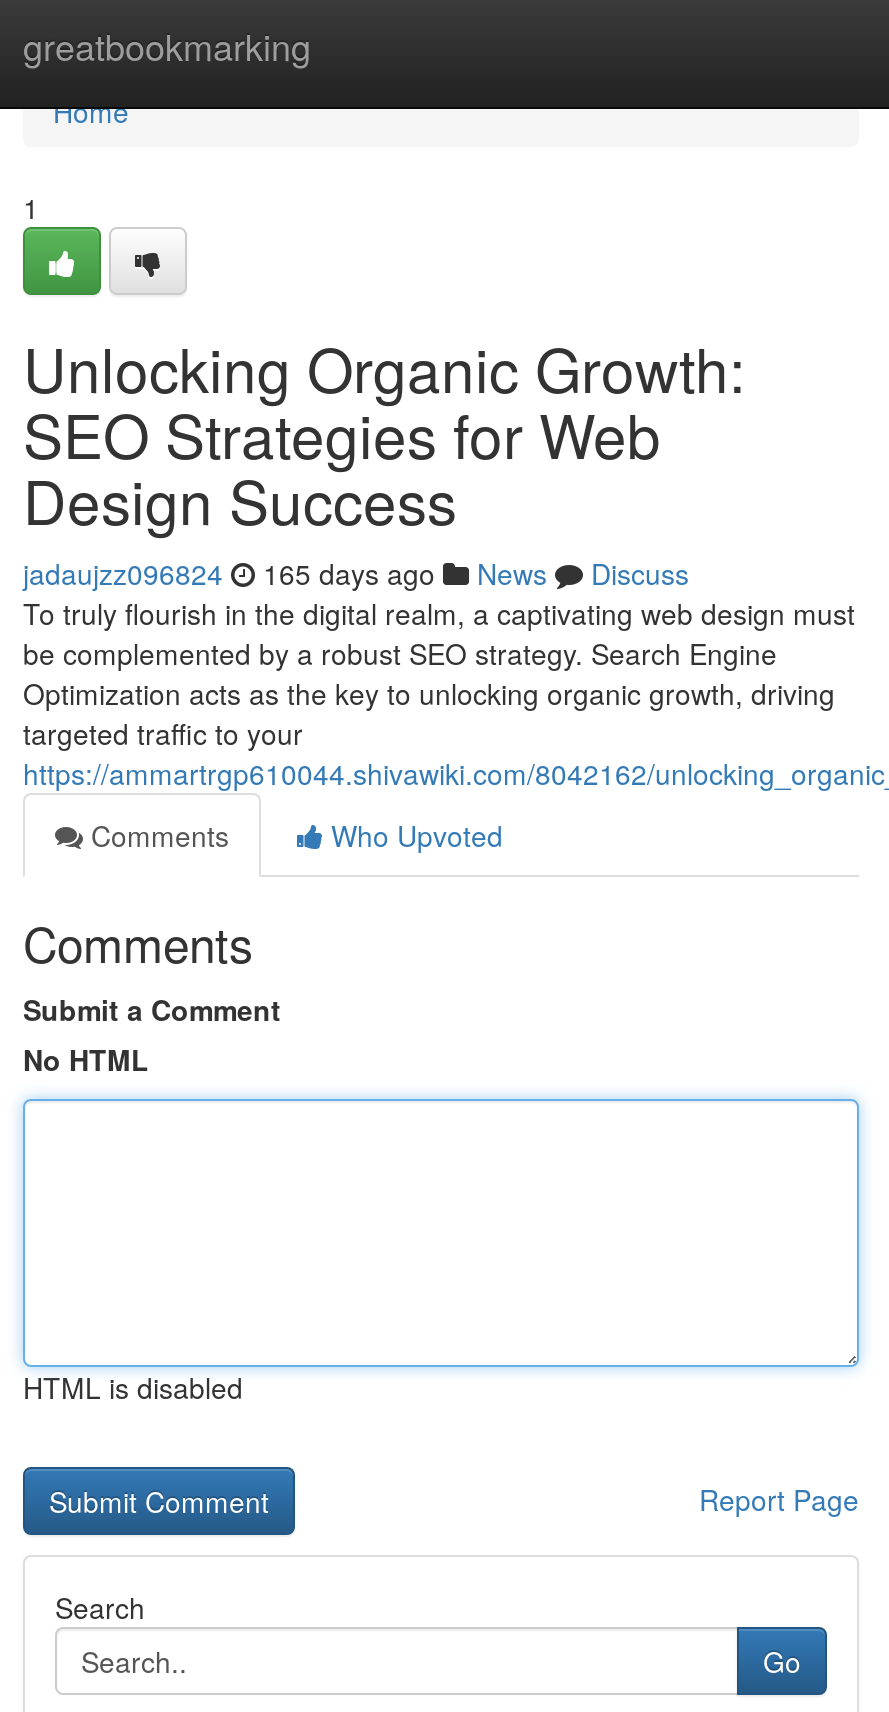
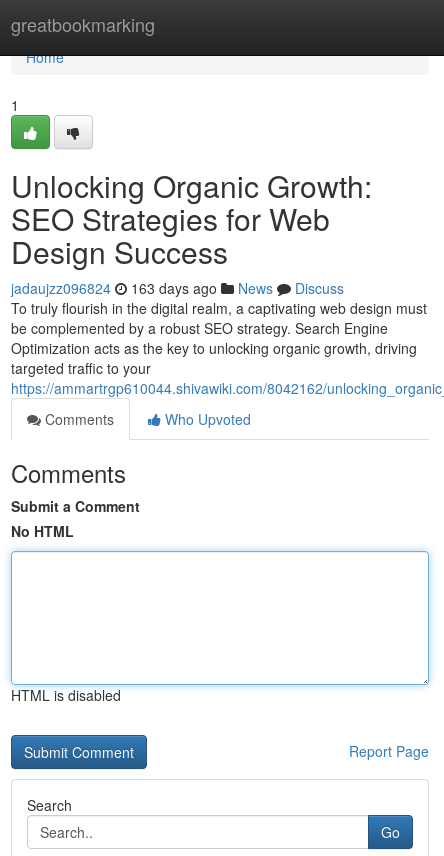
- jadaujzz096824 165 days ago News Discuss
+ jadaujzz096824 163 days ago News Discuss
